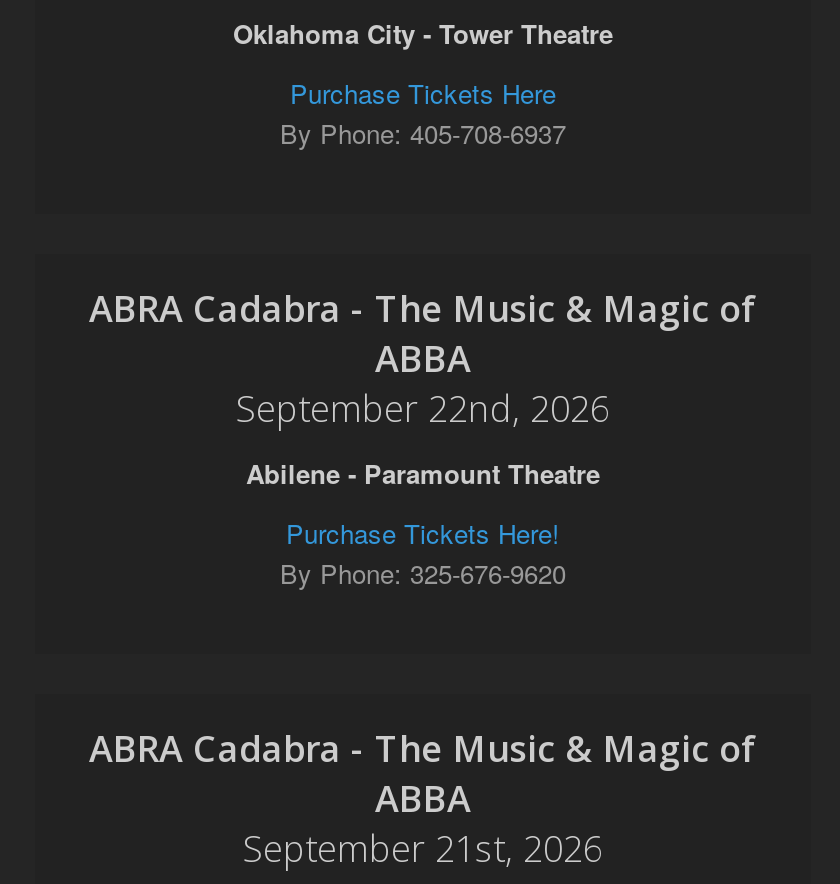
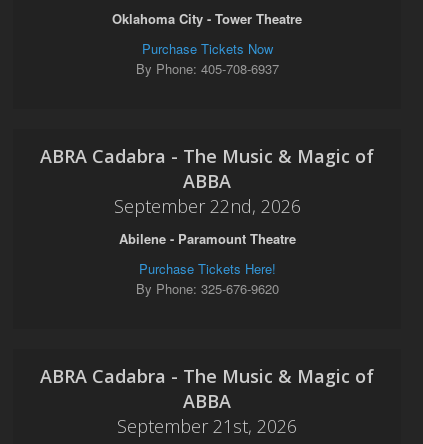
- Purchase Tickets Here
+ Purchase Tickets Now
